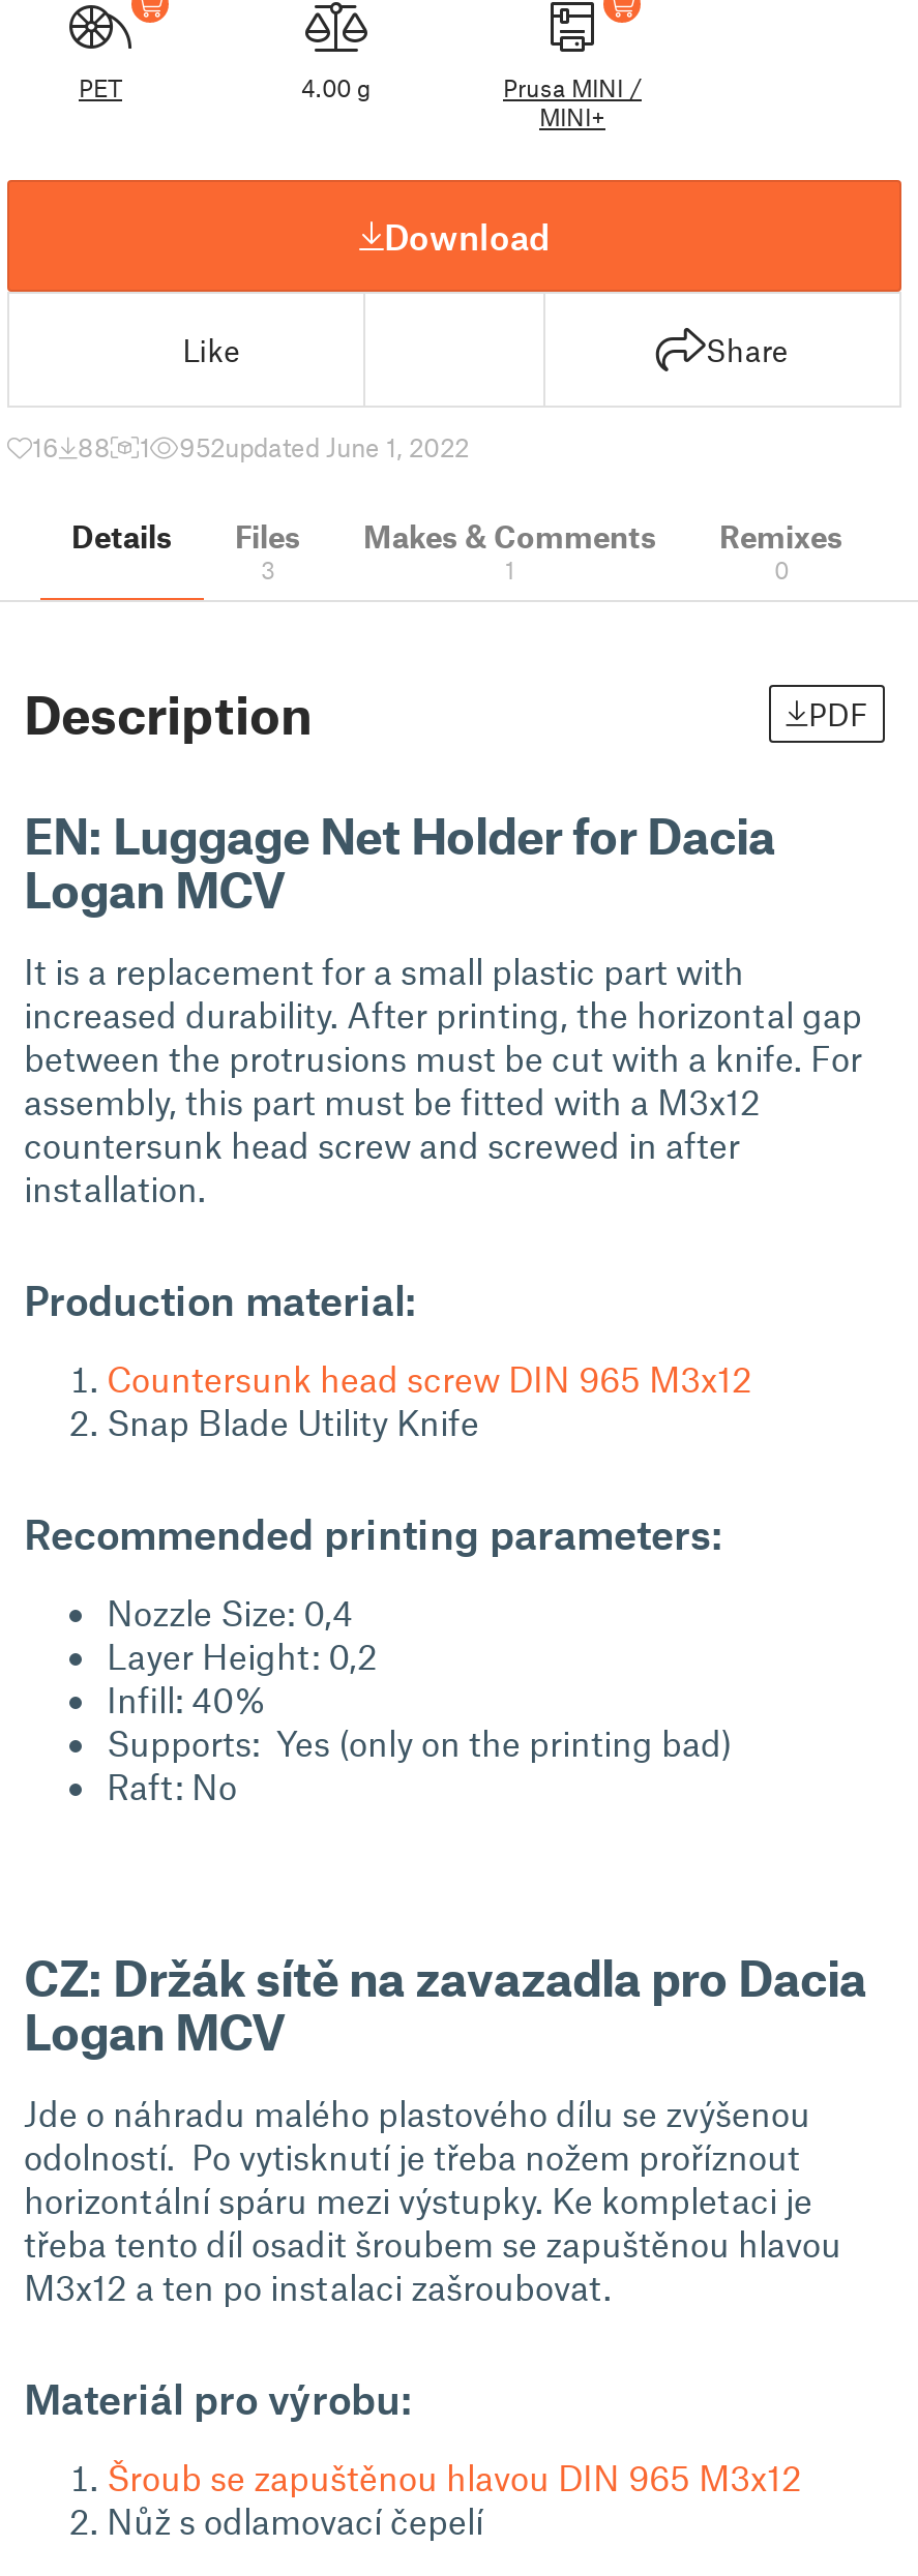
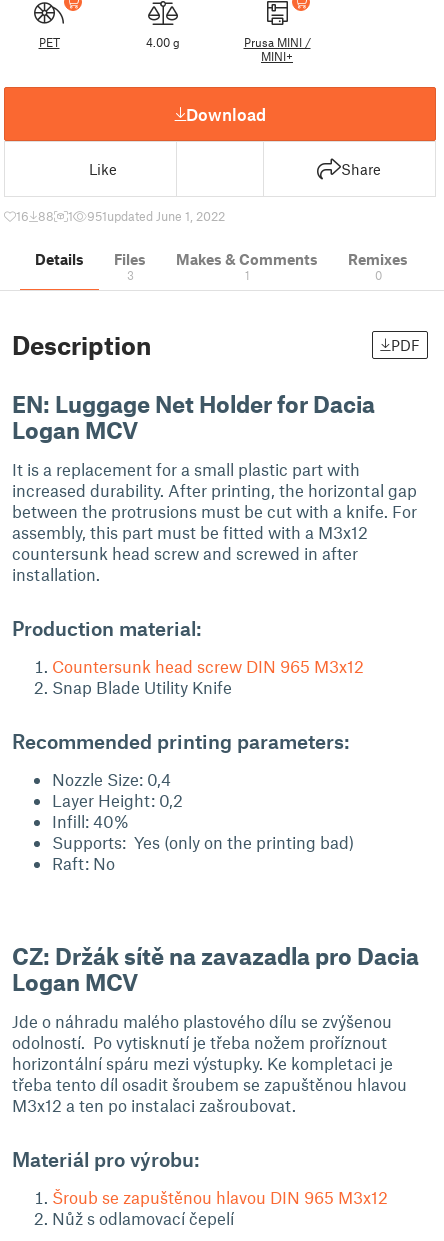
- 16 88 1 952updated June 1, 2022
+ 16 88 1 951updated June 1, 2022
